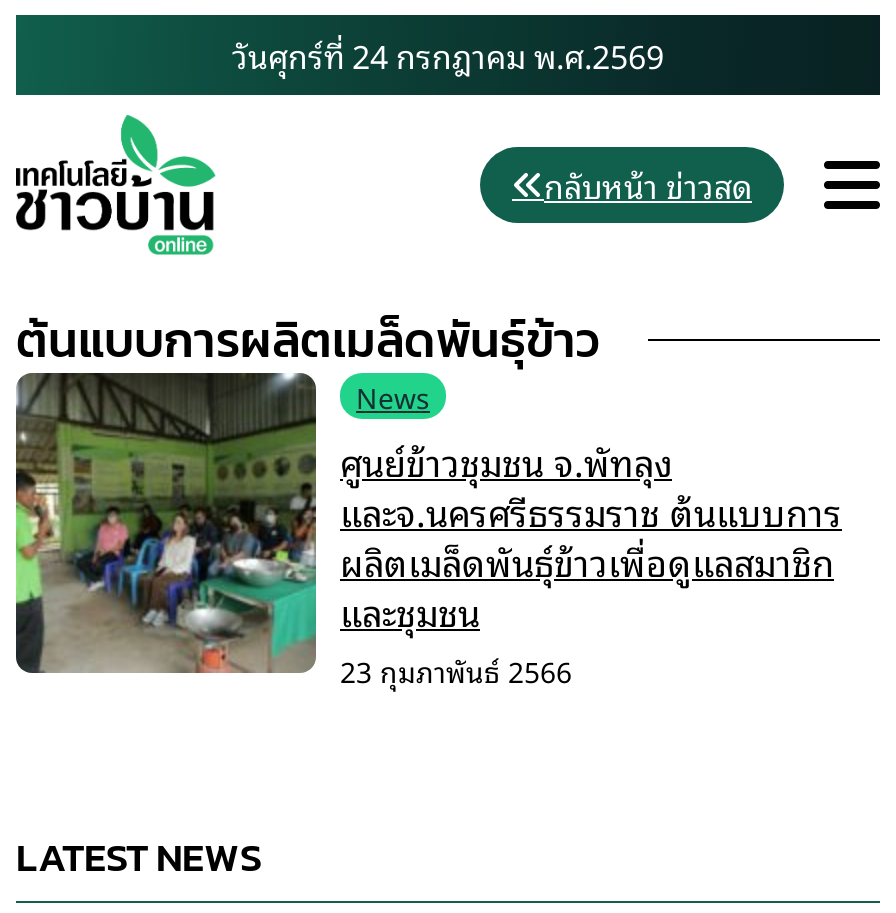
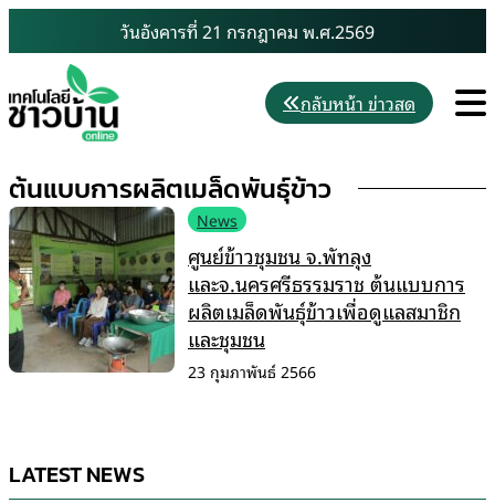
- วันศุกร์ที่ 24 กรกฎาคม พ.ศ.2569
+ วันอังคารที่ 21 กรกฎาคม พ.ศ.2569
